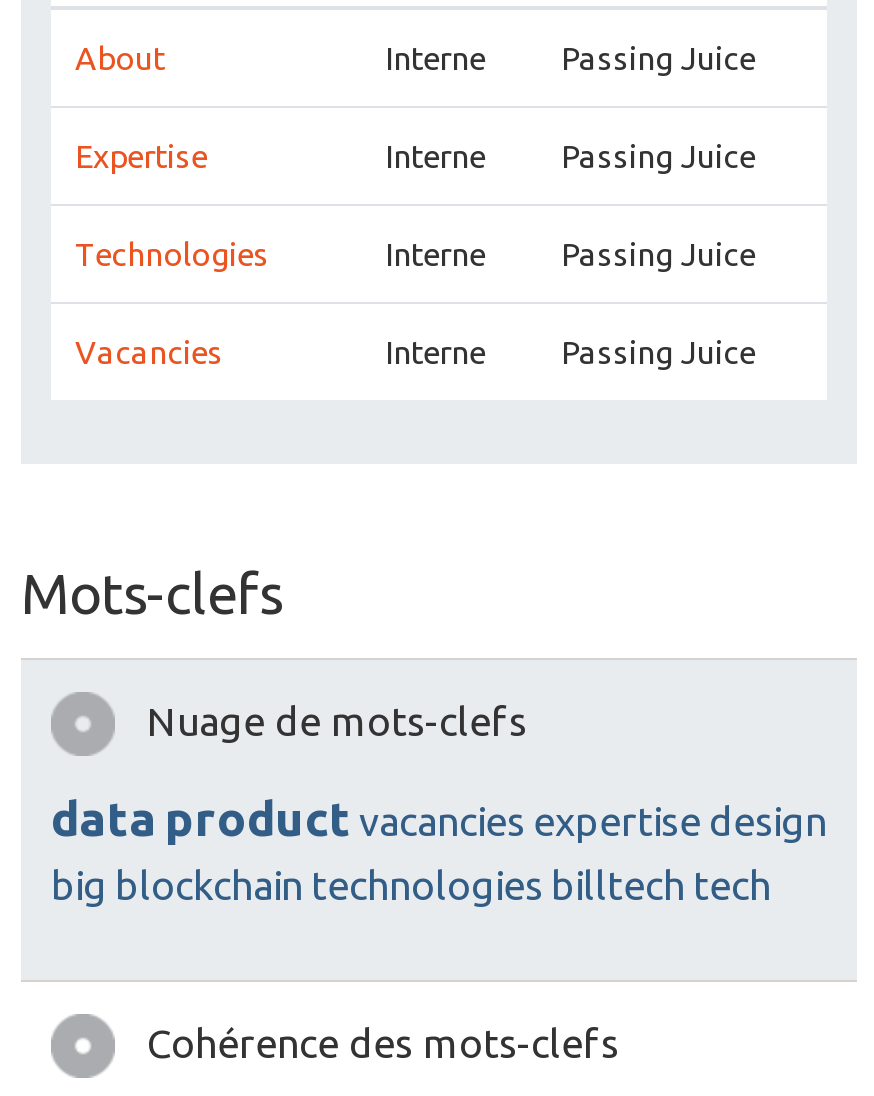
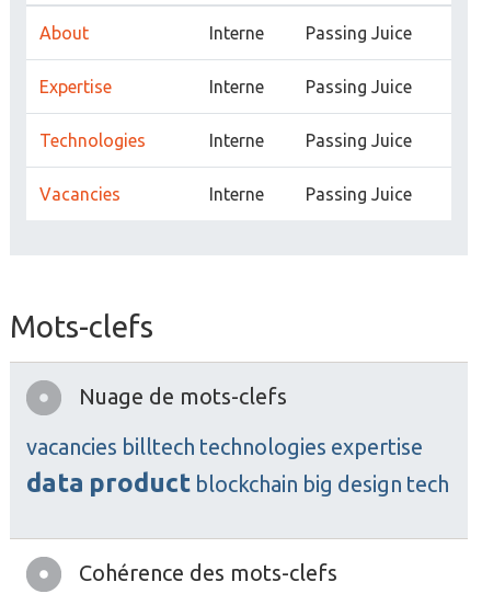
- data product vacancies expertise design
- big blockchain technologies billtech tech
+ vacancies billtech technologies expertise
+ data product blockchain big design tech
